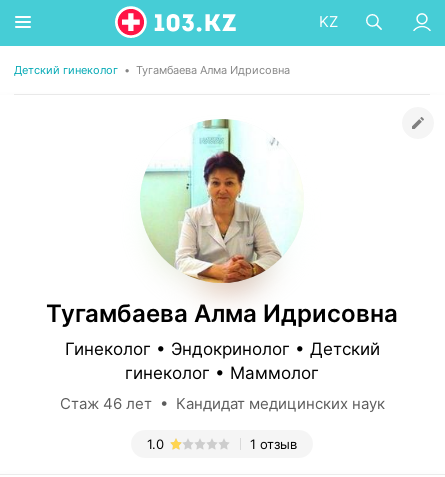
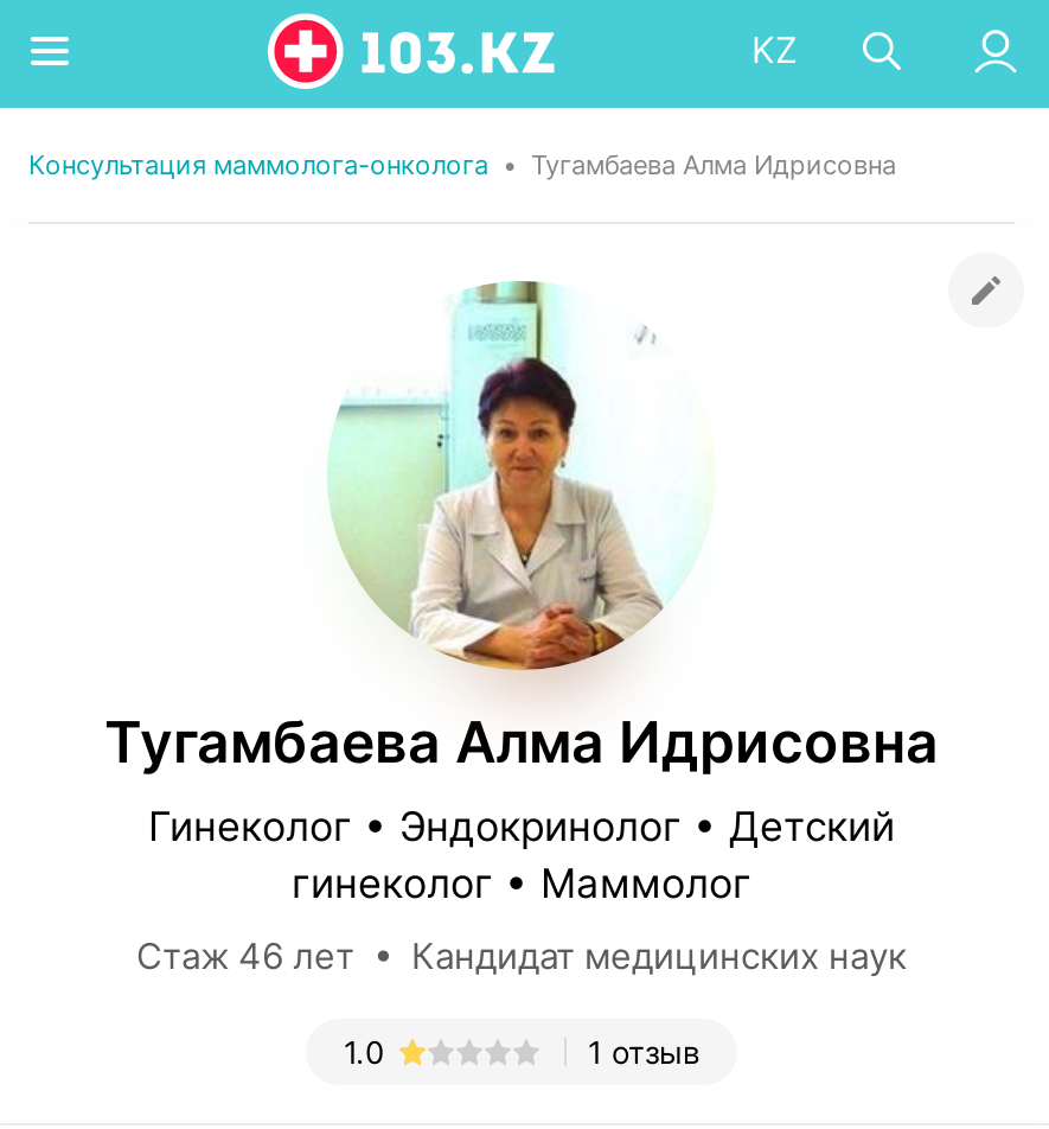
- Детский гинеколог • Тугамбаева Алма Идрисовна
+ Консультация маммолога-онколога • Тугамбаева Алма Идрисовна
